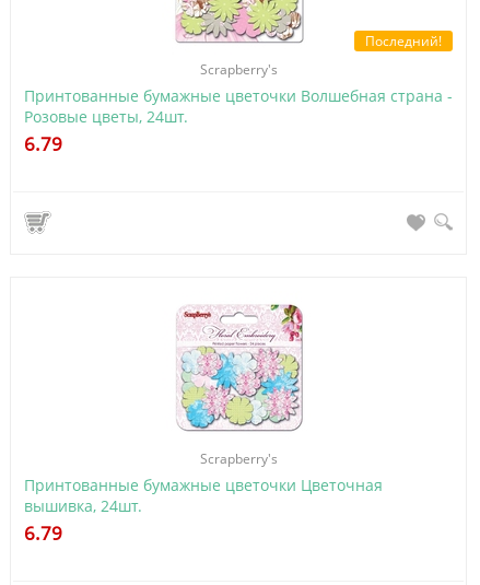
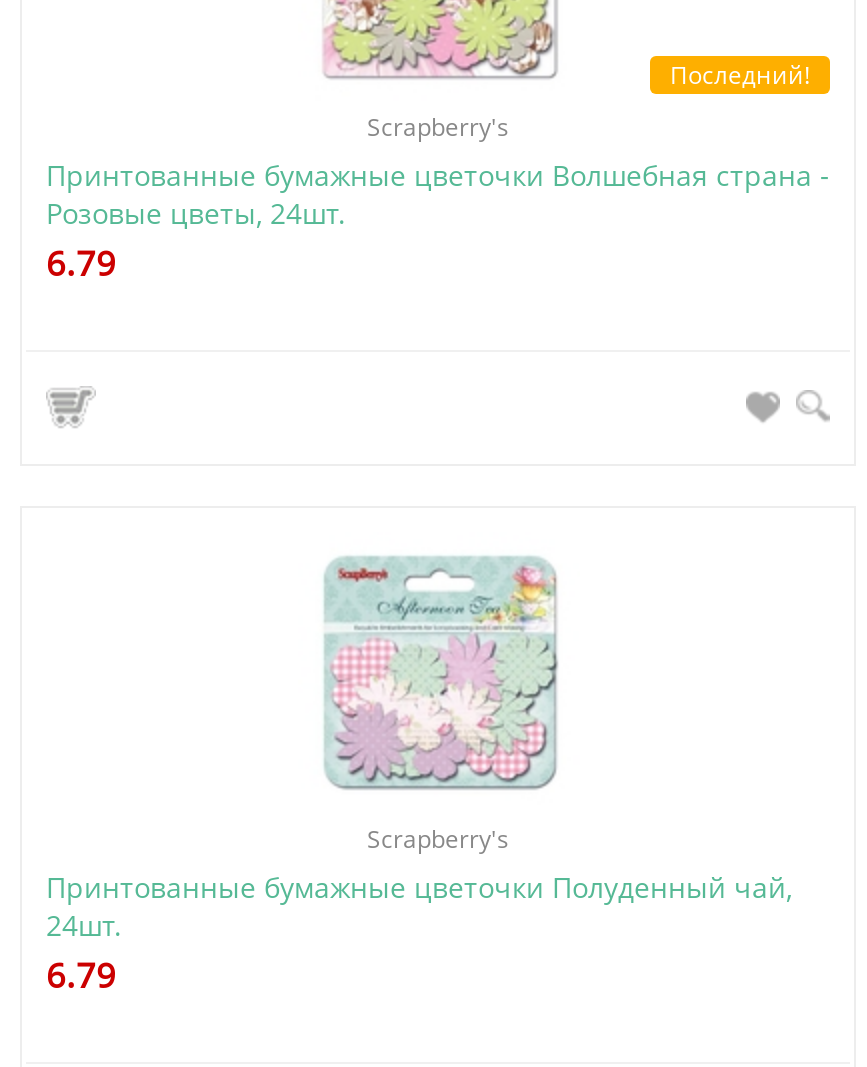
- [image]
+ [image]

- Принтованные бумажные цветочки Цветочная
- вышивка, 24шт.
+ Принтованные бумажные цветочки Полуденный чай,
+ 24шт.
